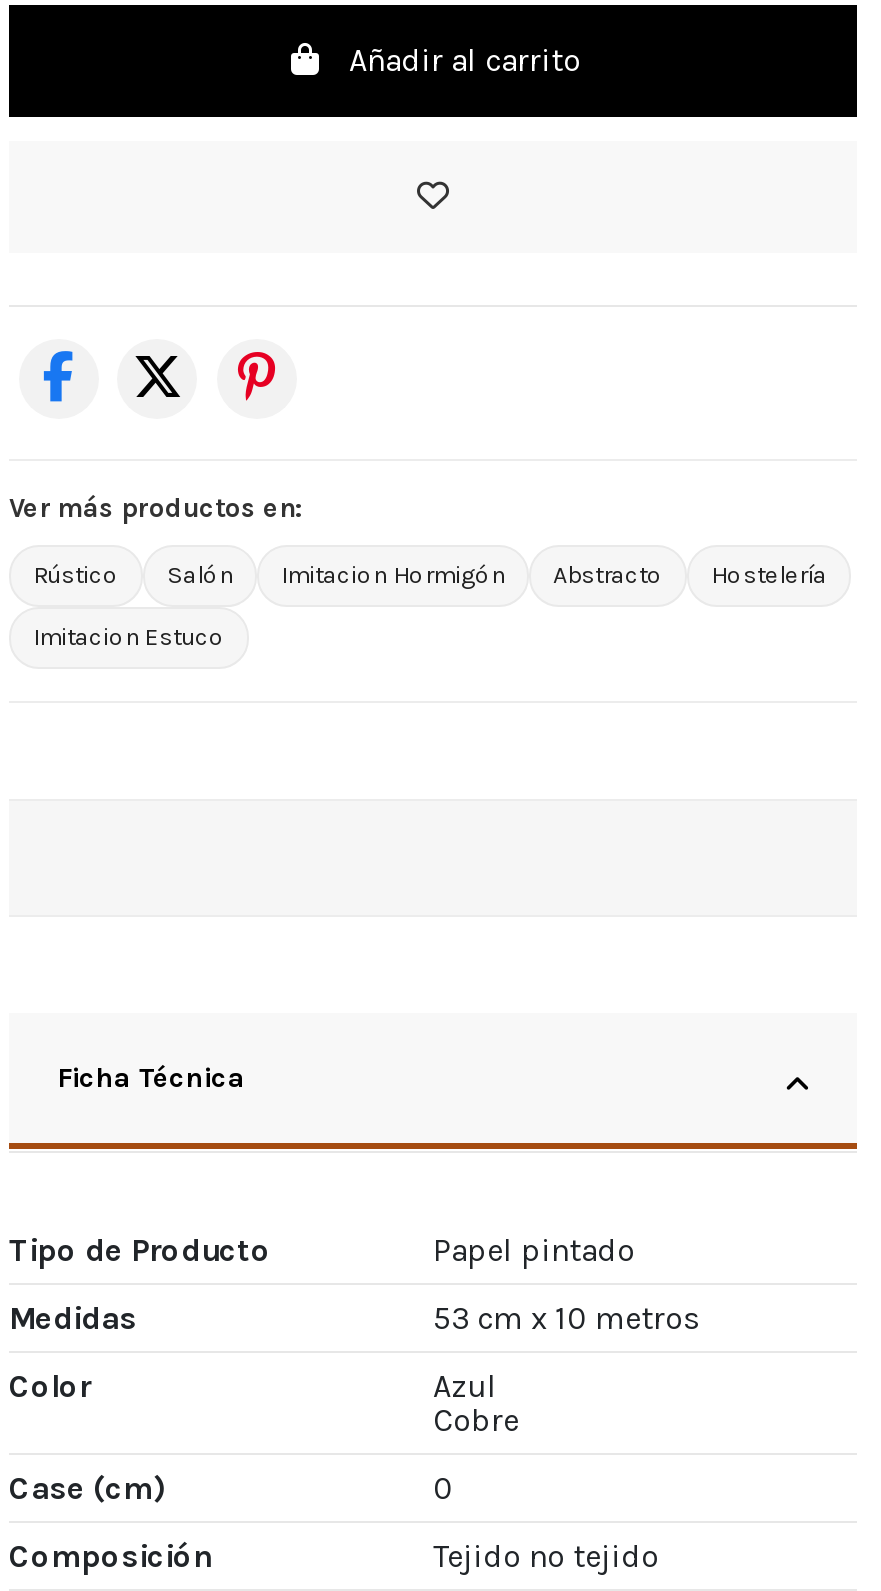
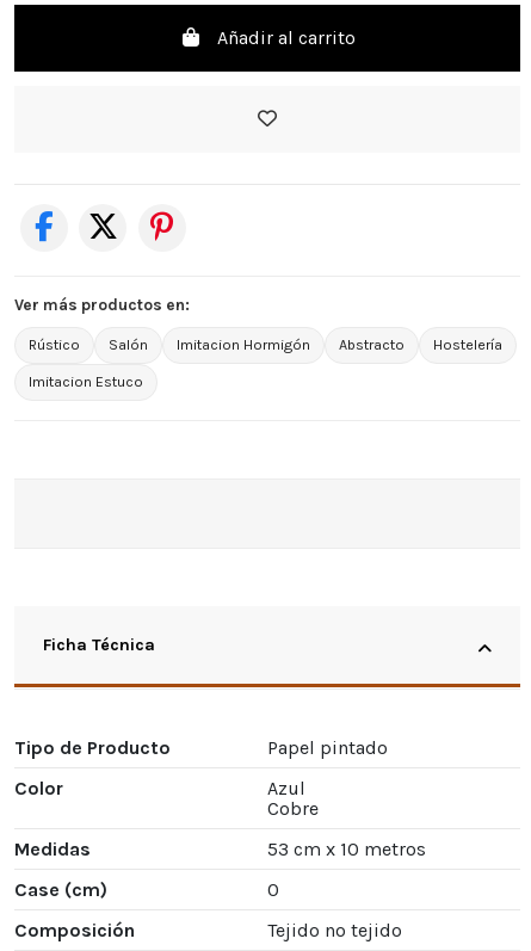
moved down: Medidas | 53 cm x 10 metros

moved up: Color | Azul | Cobre
